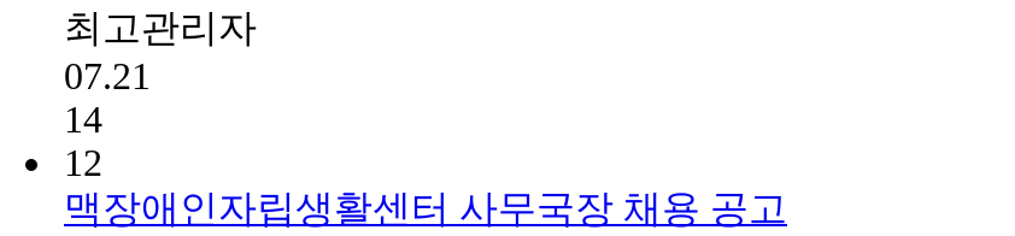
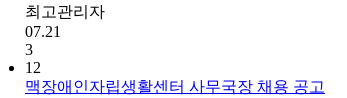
- 14
+ 3
